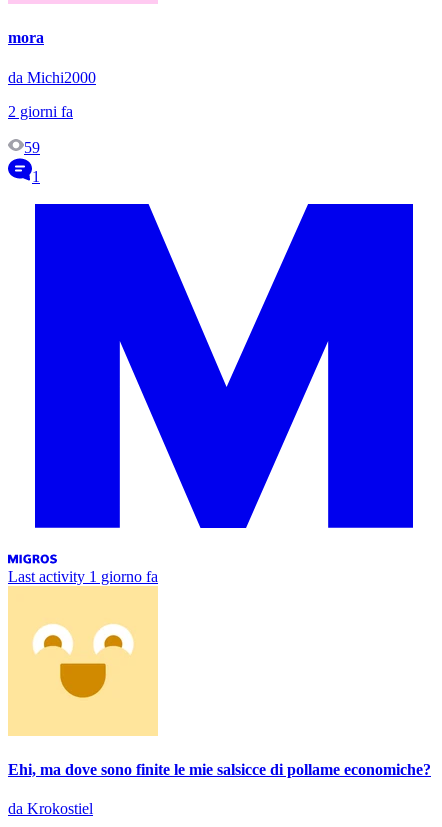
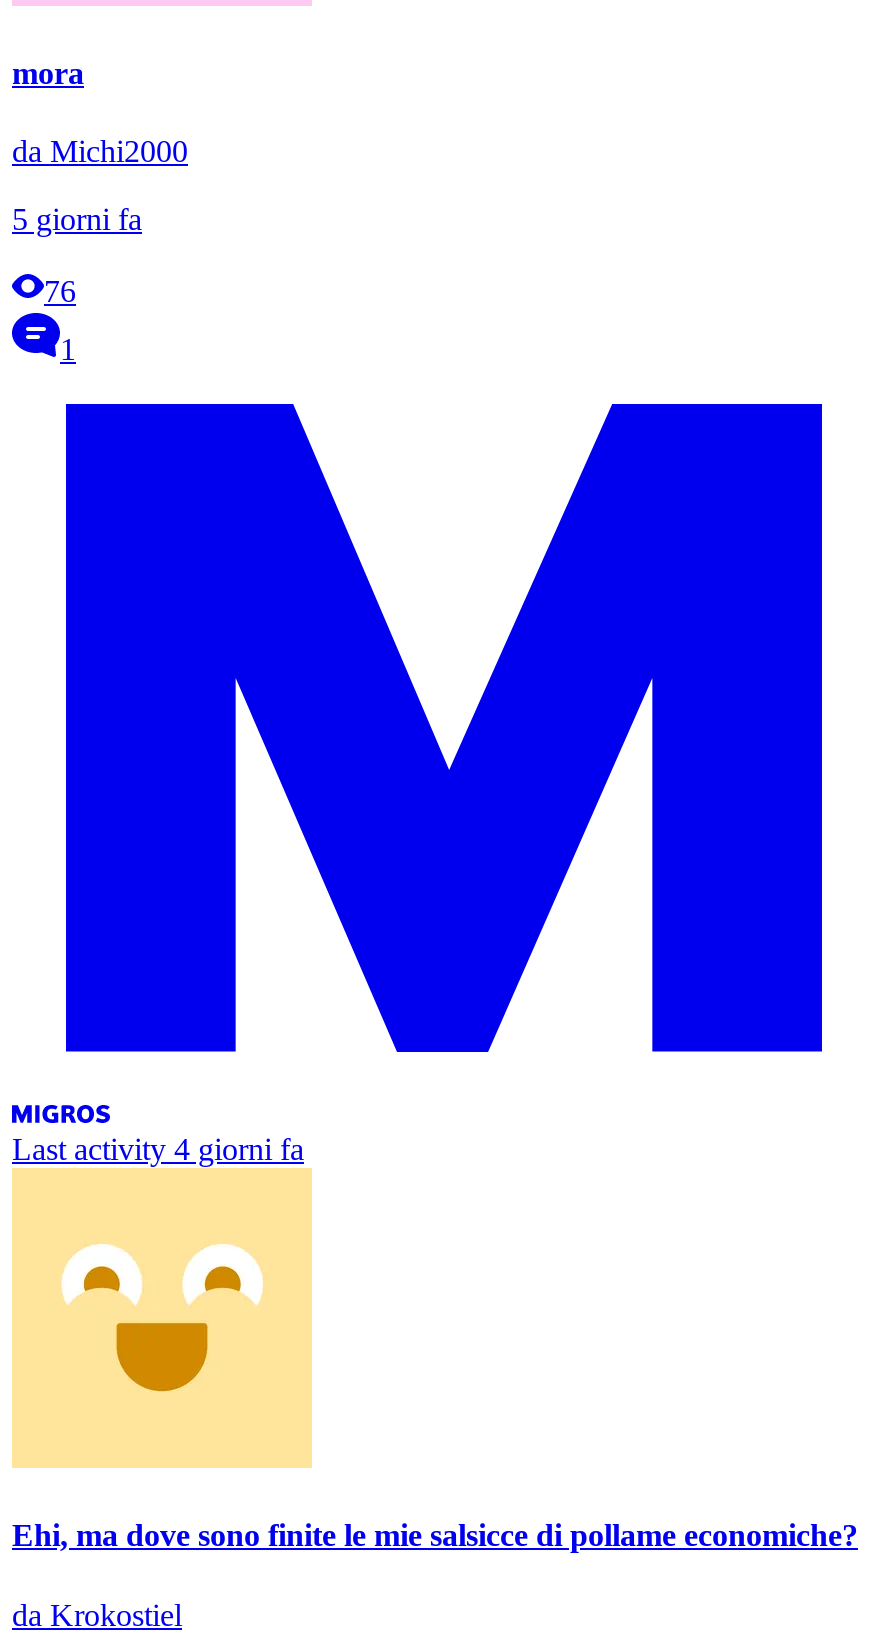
- 2 giorni fa
+ 5 giorni fa

- 59
+ 76

- Last activity 1 giorno fa
+ Last activity 4 giorni fa
